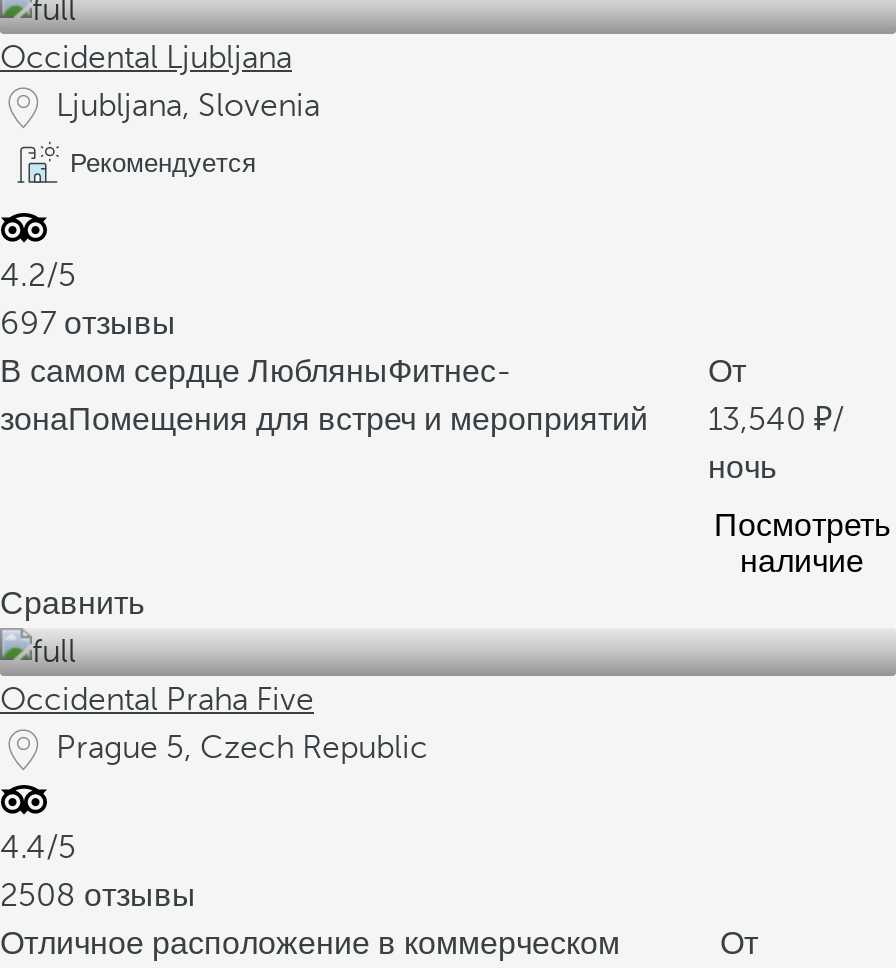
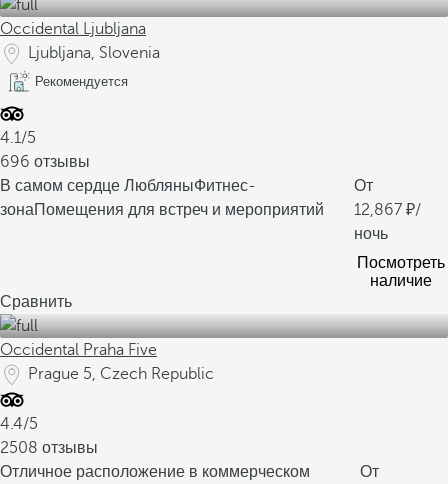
- 4.2/5
+ 4.1/5

- 697 отзывы
+ 696 отзывы

- 13,540
+ 12,867
